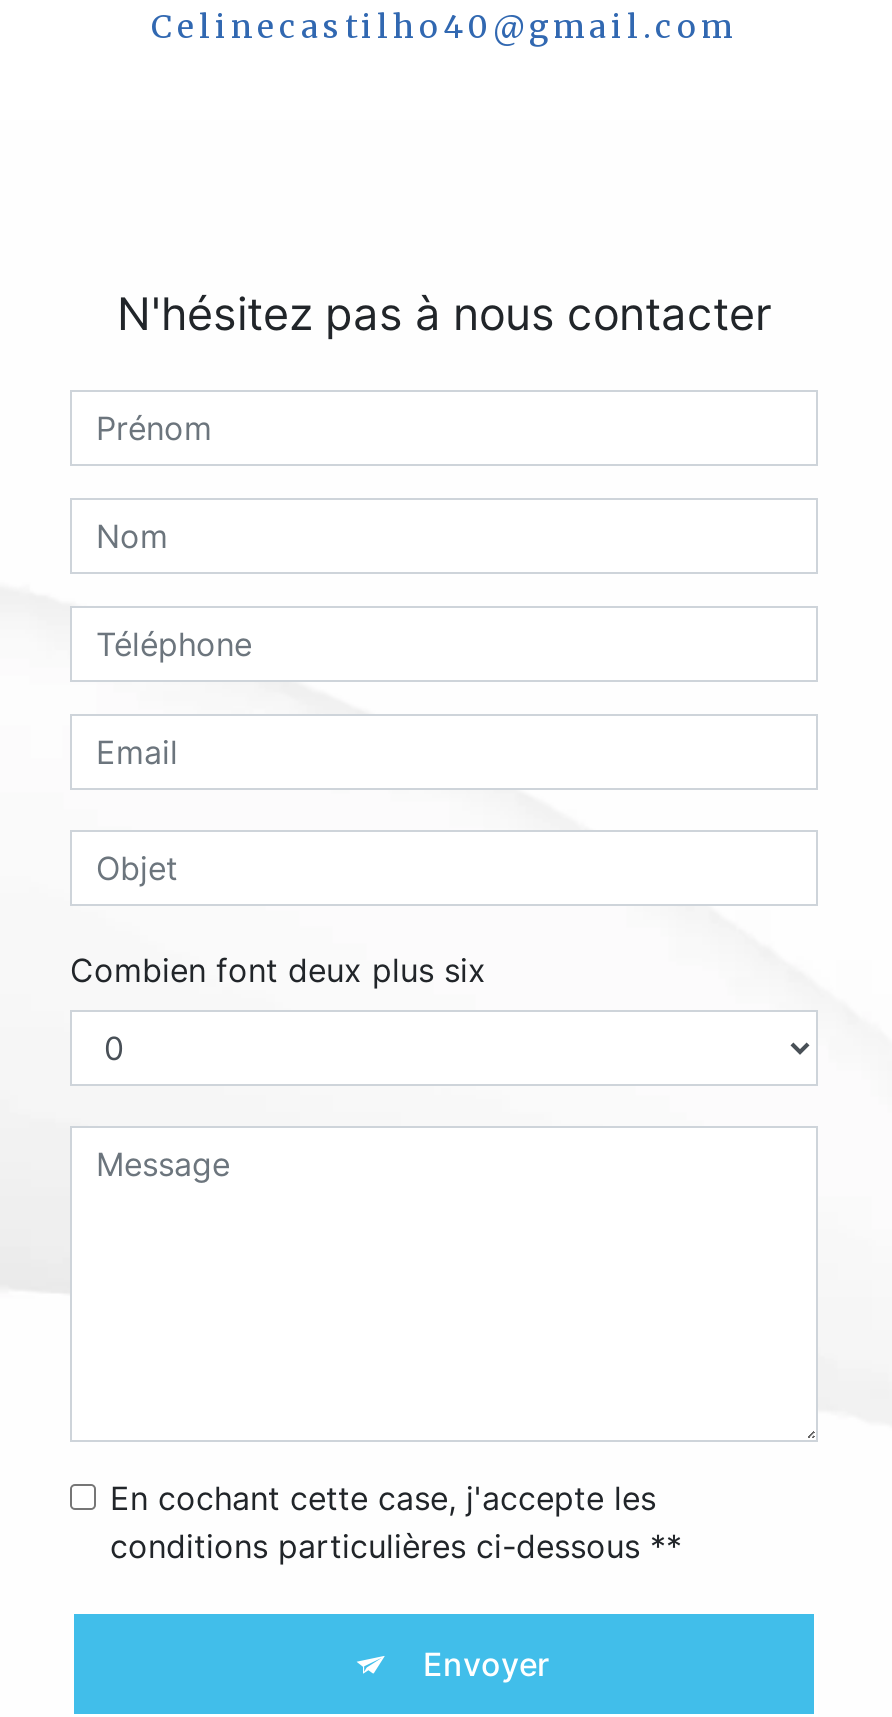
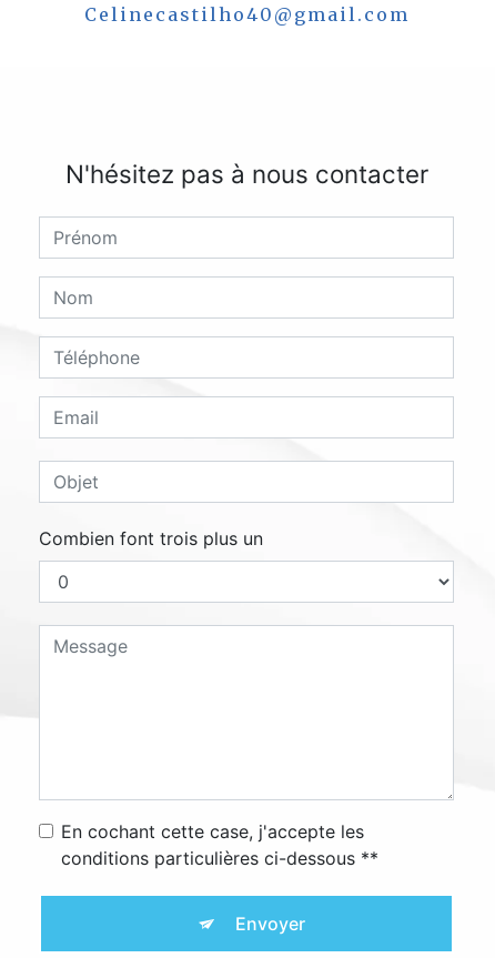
- Combien font deux plus six
+ Combien font trois plus un
